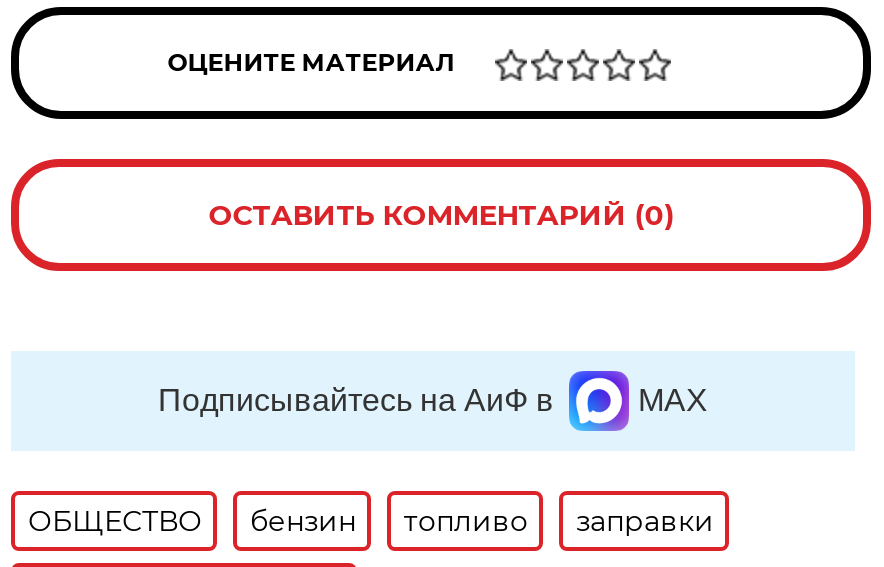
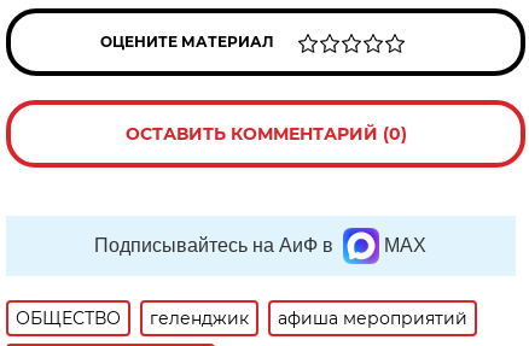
- бензин
- топливо
- заправки
+ геленджик
+ афиша мероприятий
